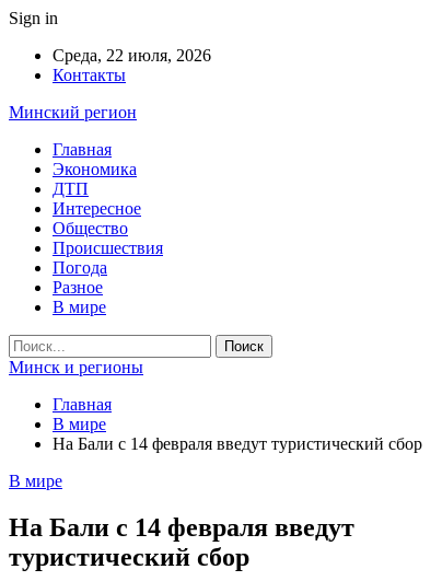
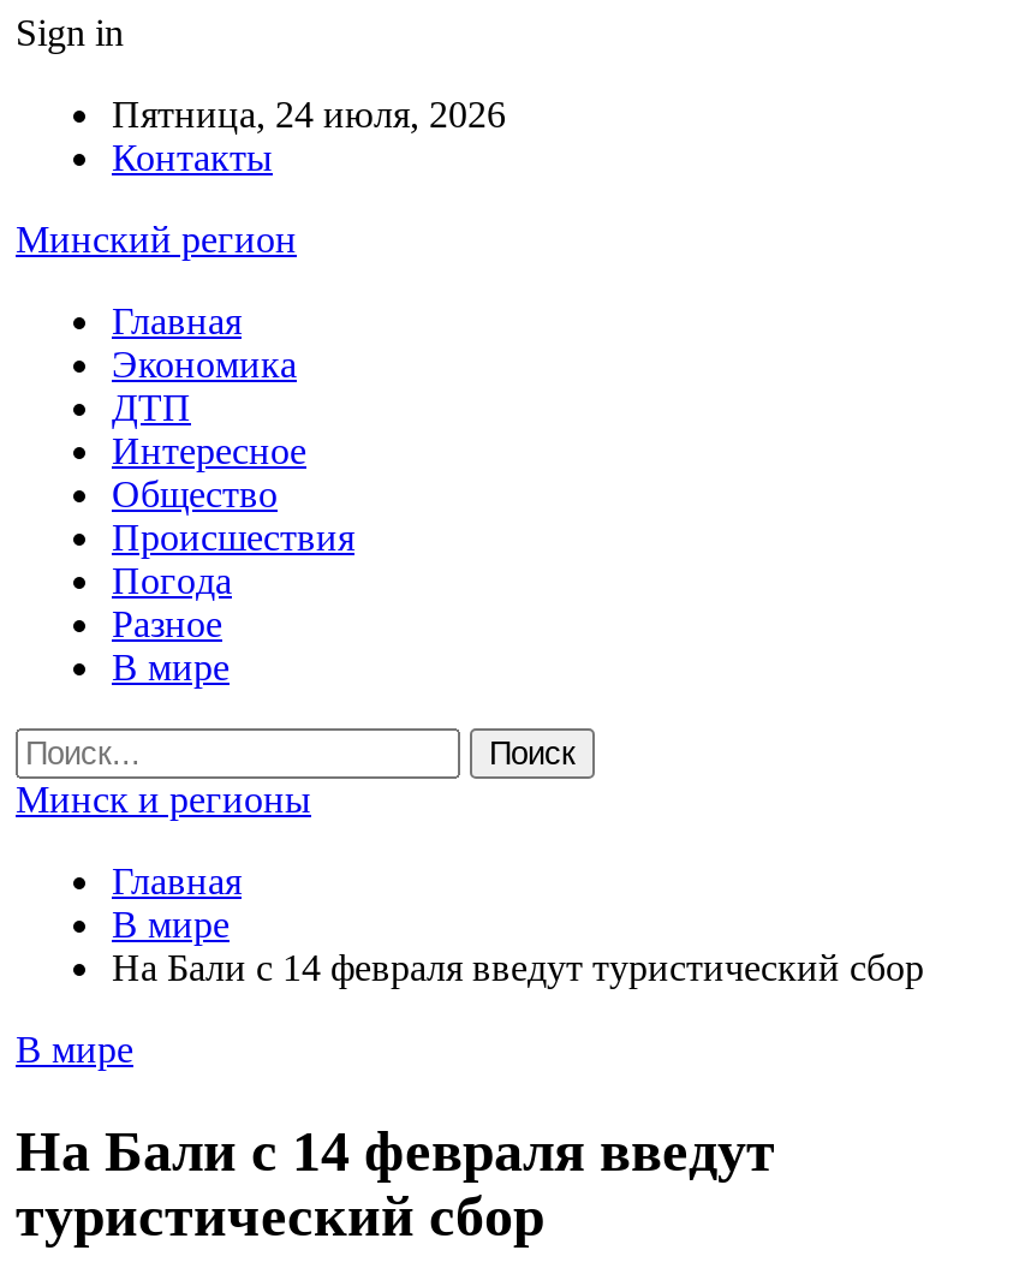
- Среда, 22 июля, 2026
+ Пятница, 24 июля, 2026
